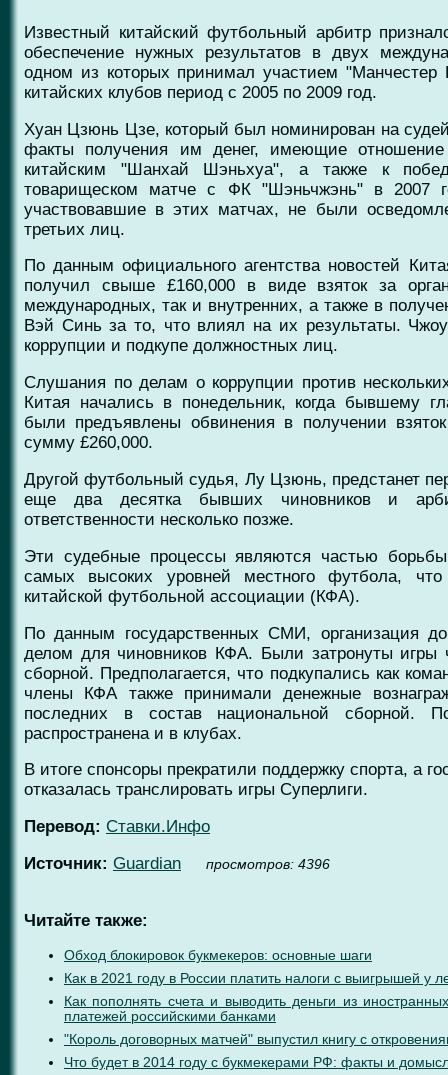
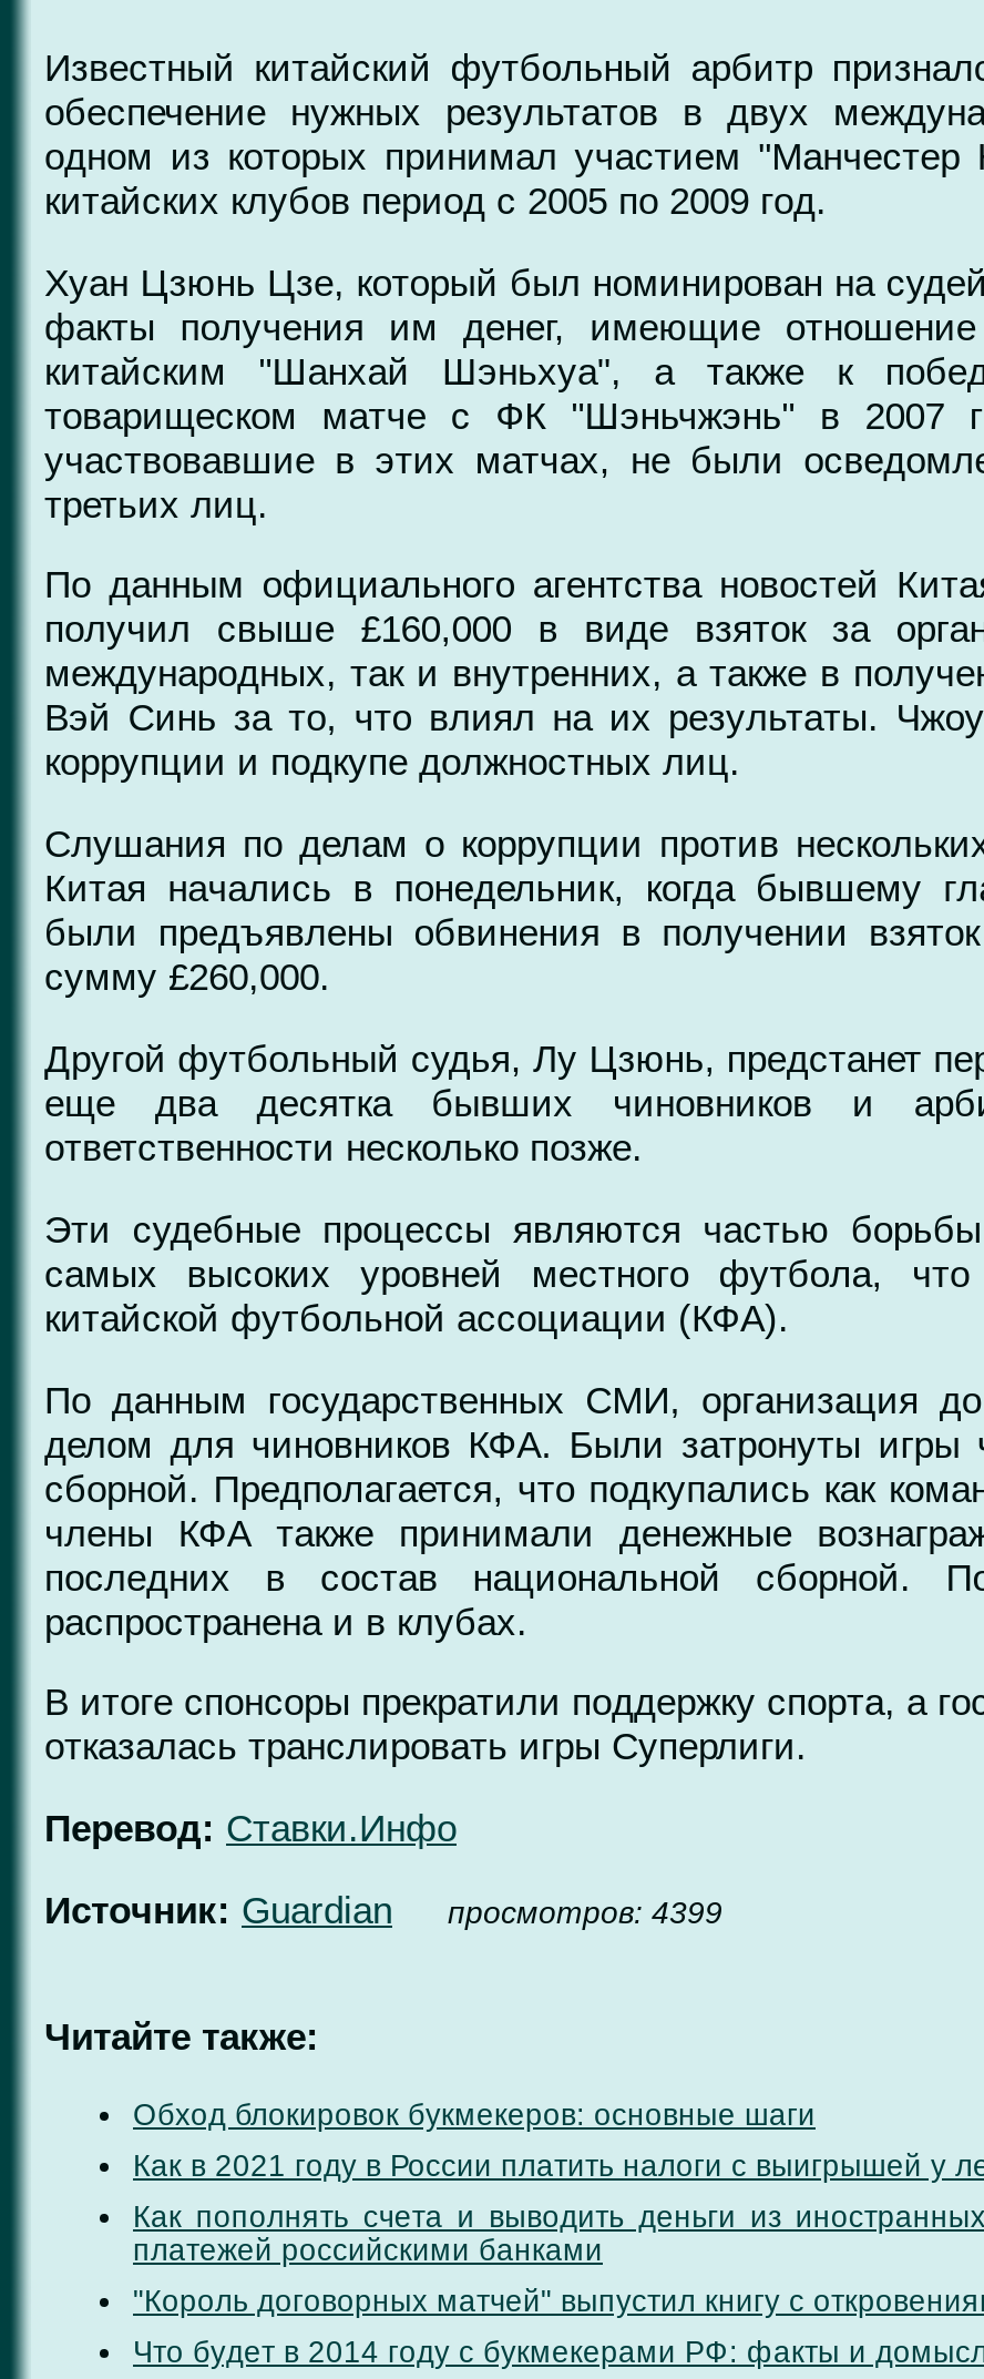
- Источник: Guardian проcмотров: 4396
+ Источник: Guardian проcмотров: 4399
